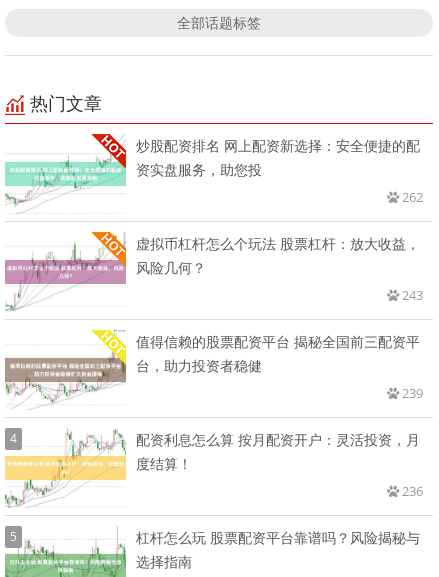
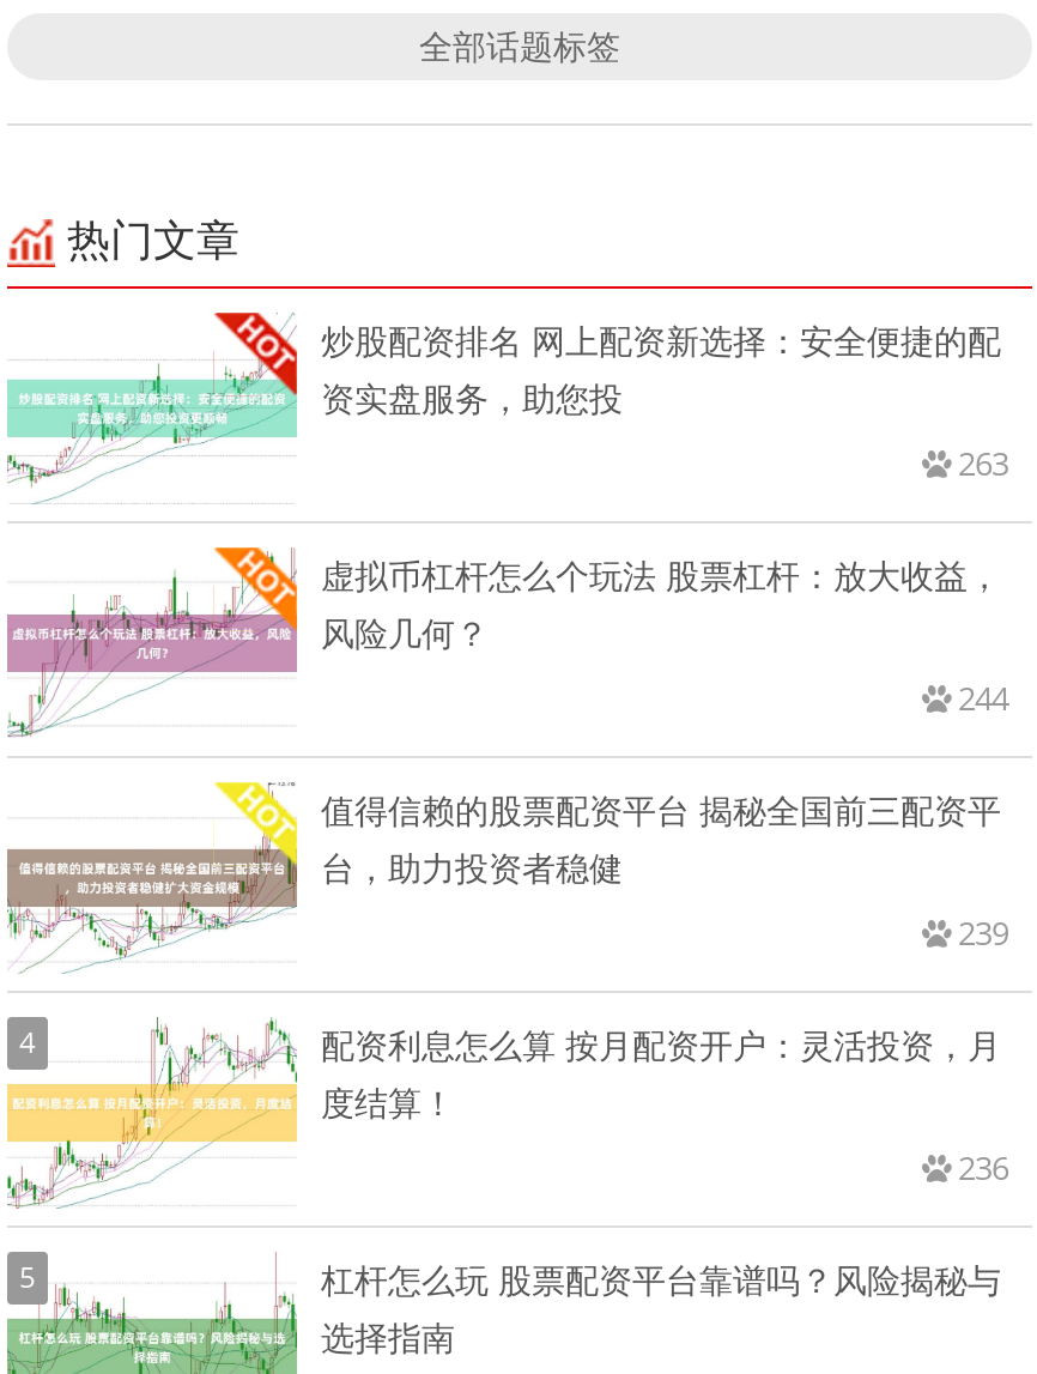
- 262
+ 263

- 243
+ 244
